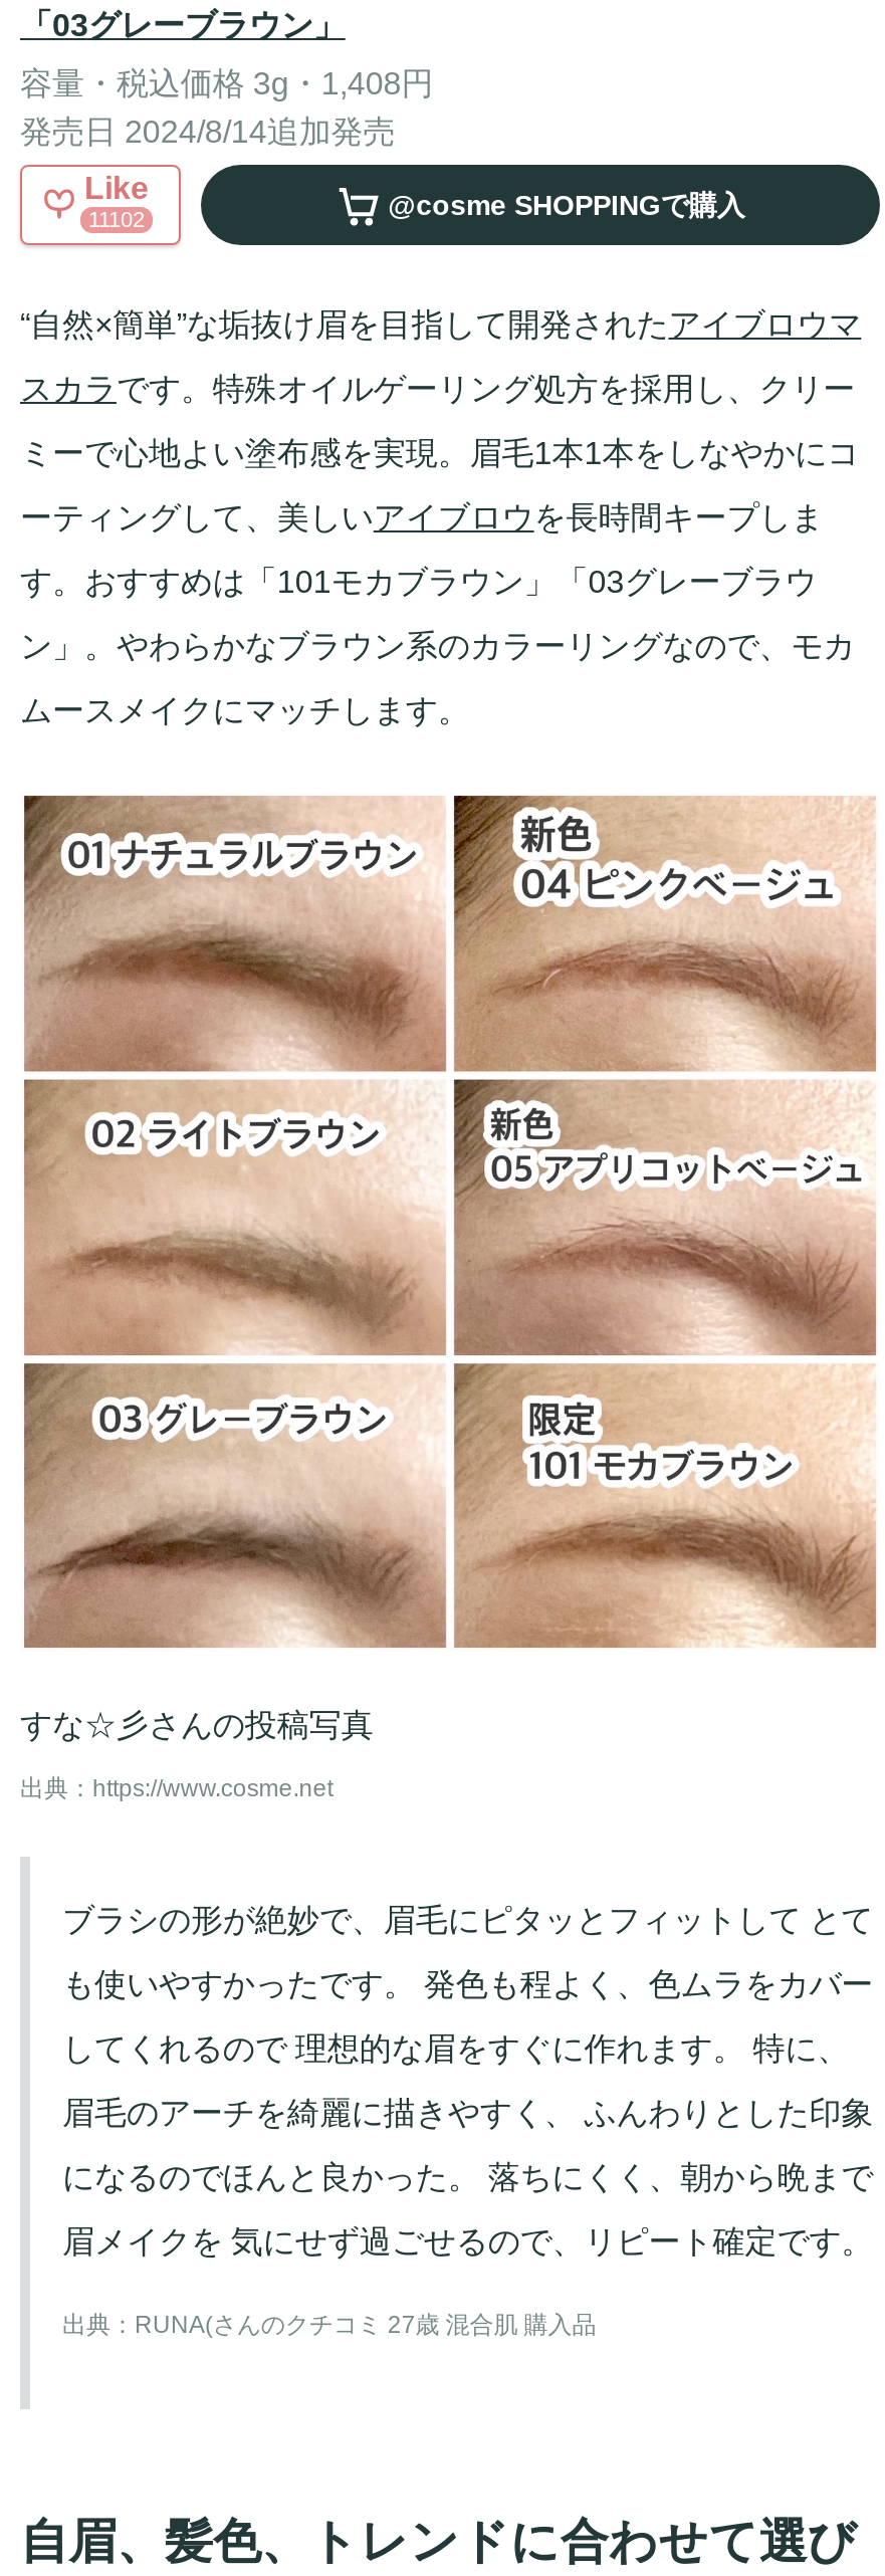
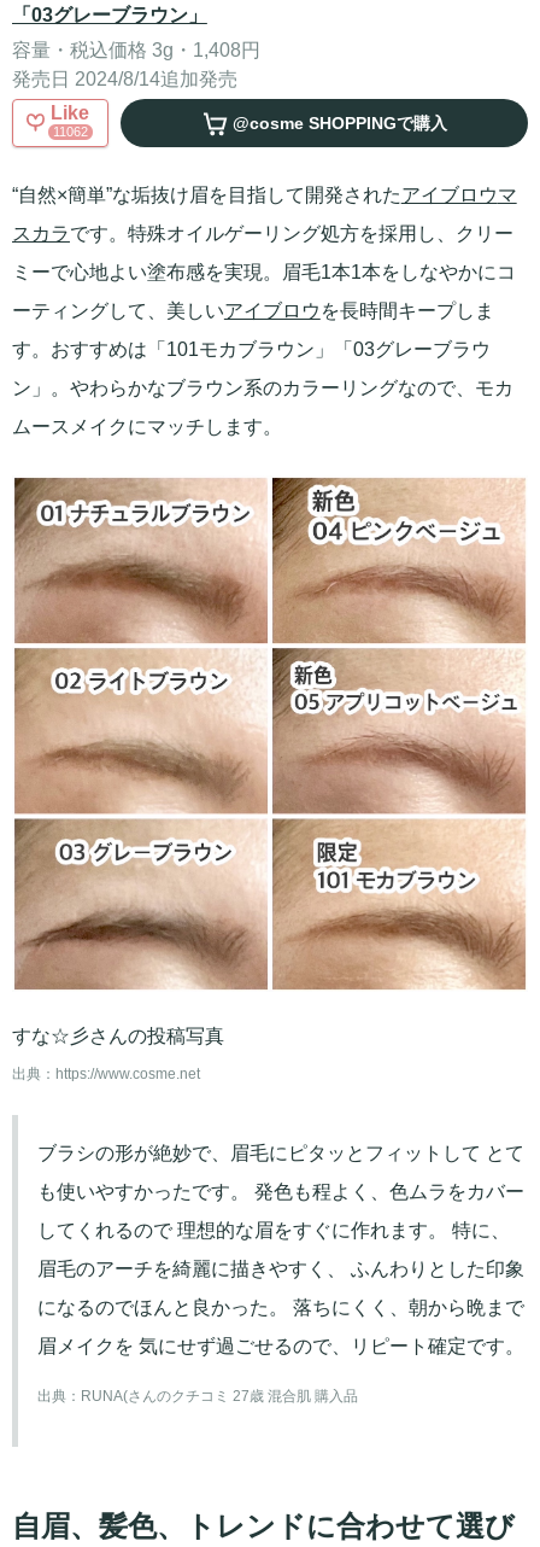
- 11102
+ 11062
